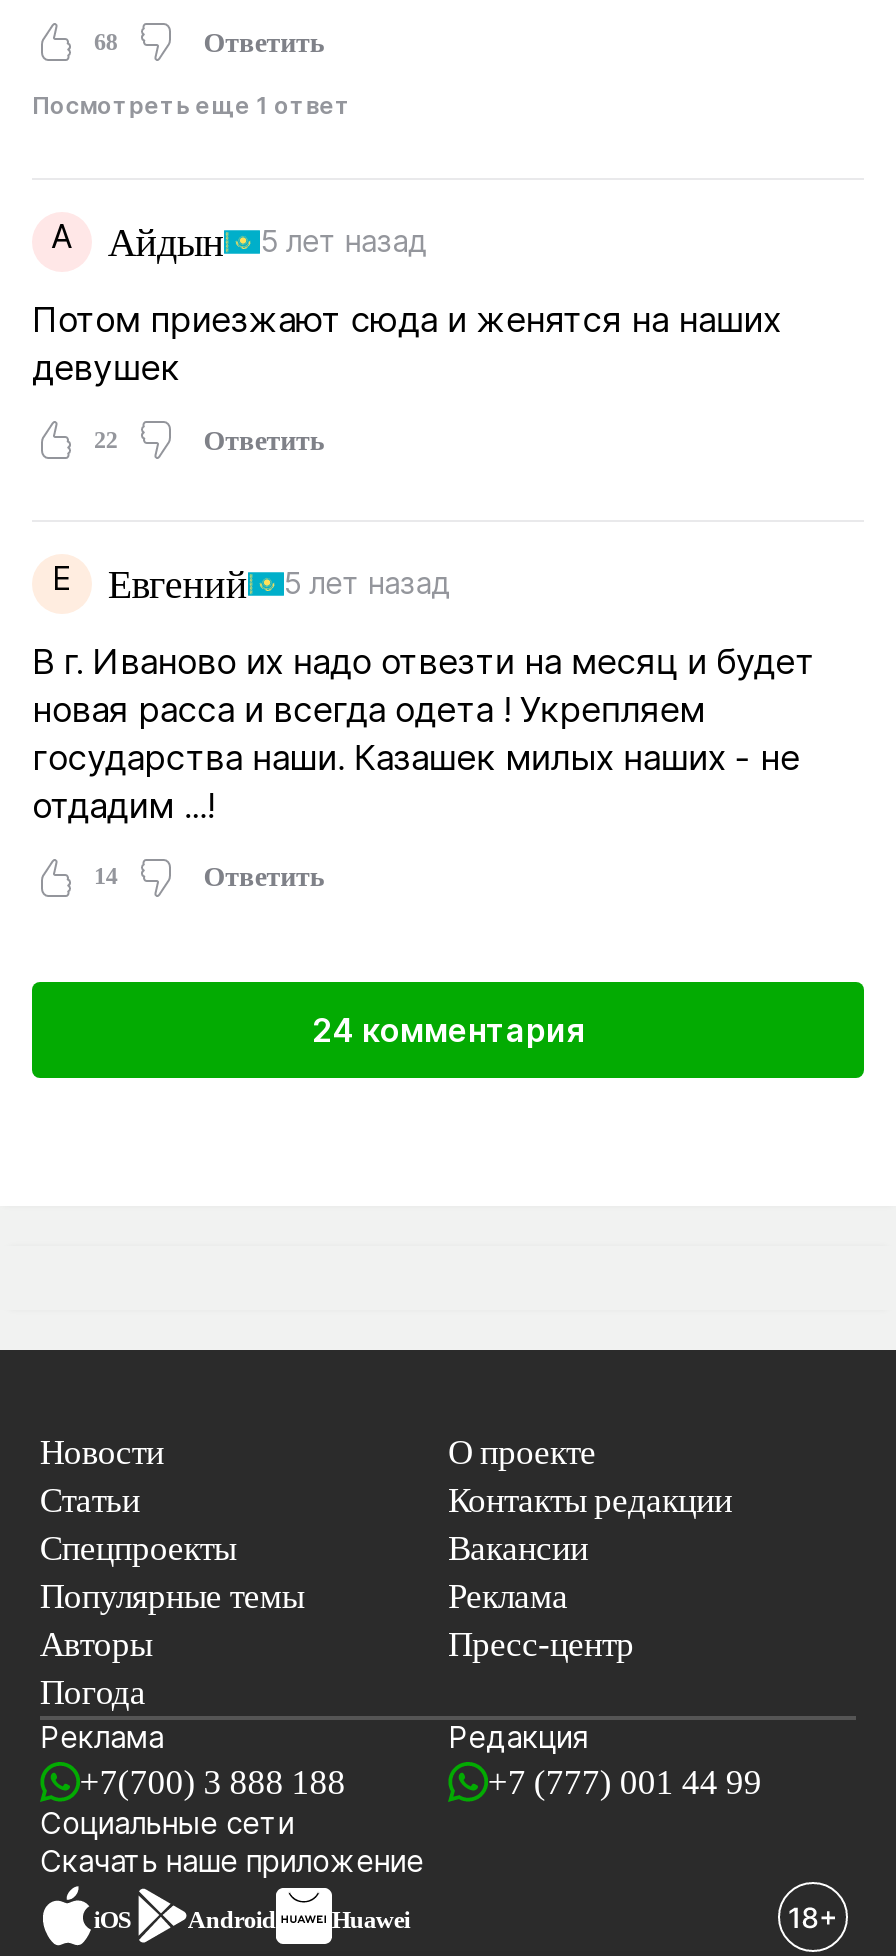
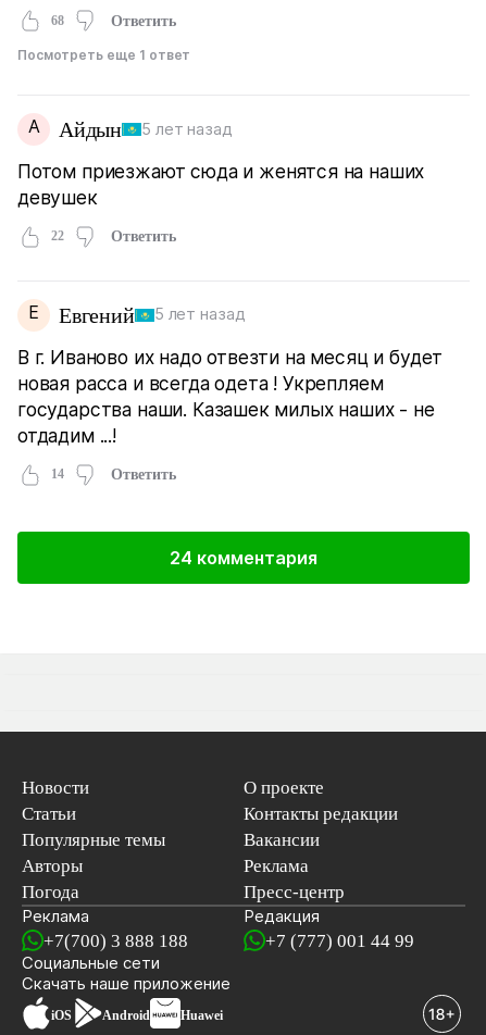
- Спецпроекты
